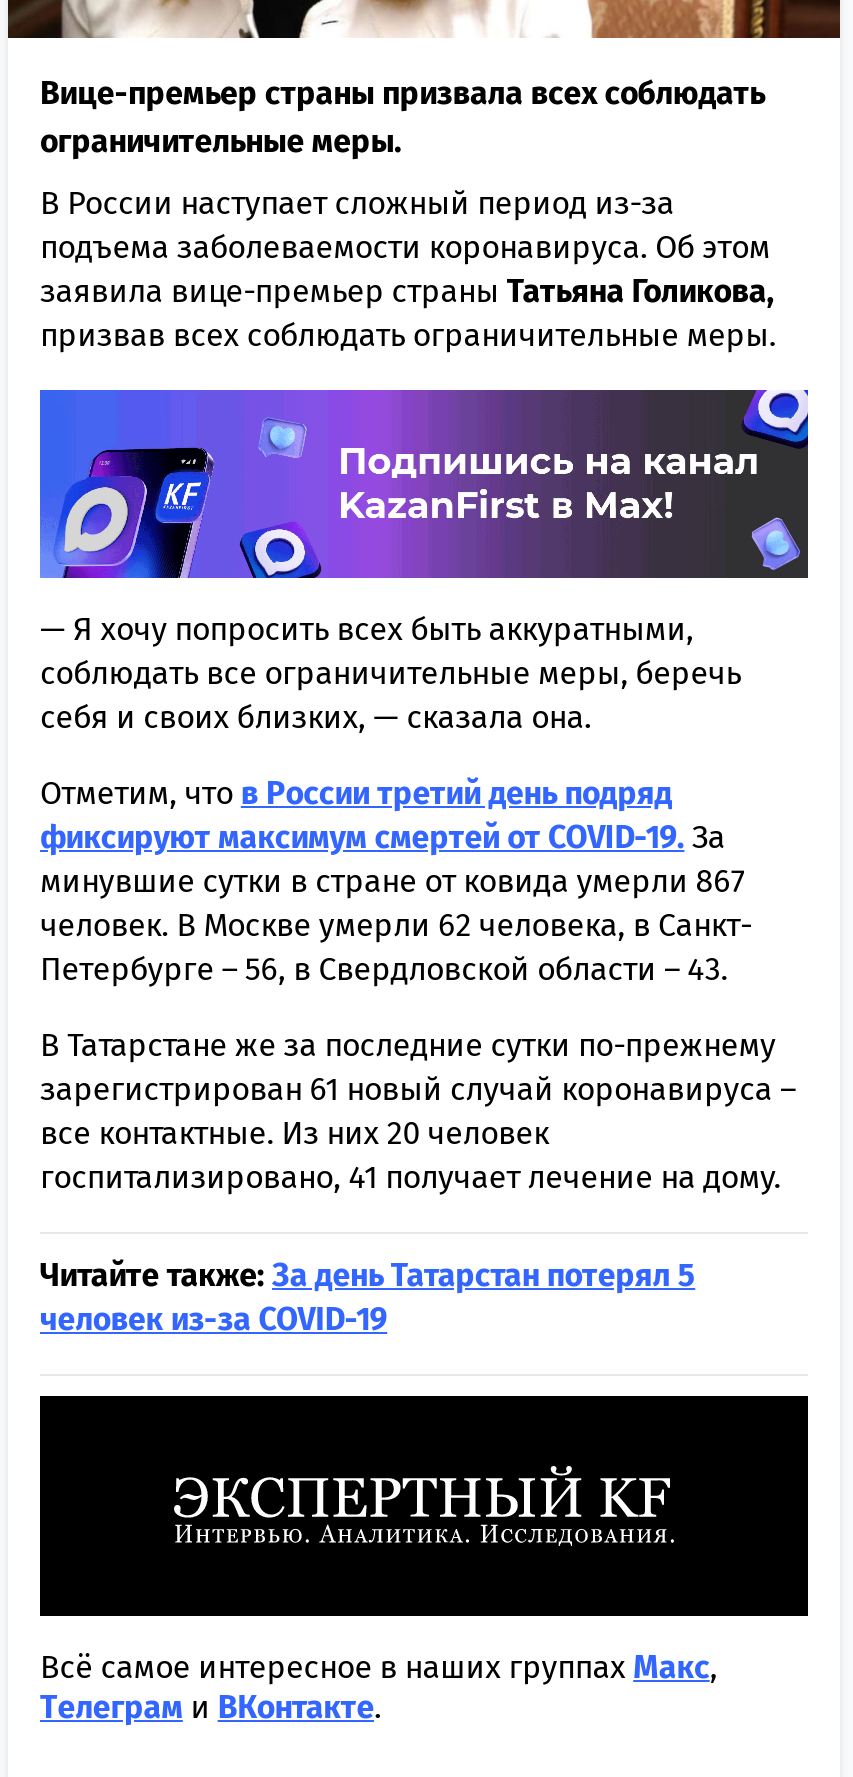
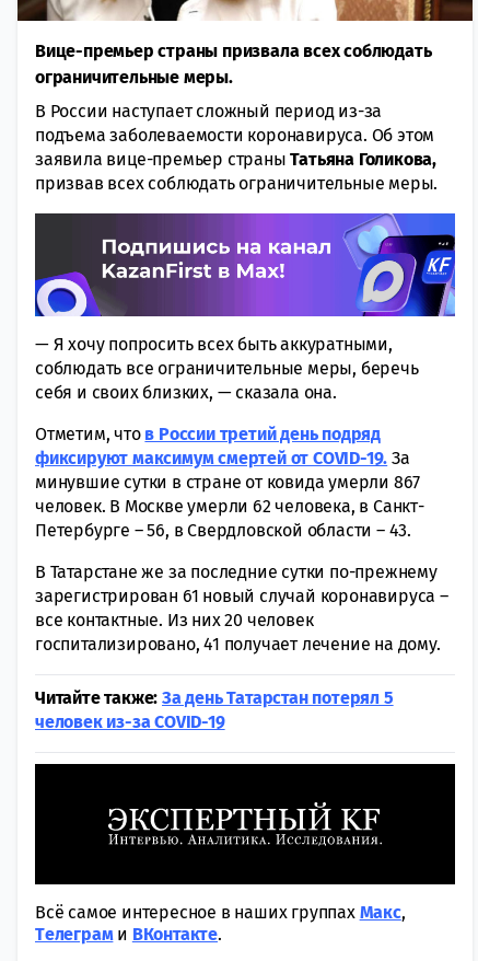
- [image]
+ [image]
